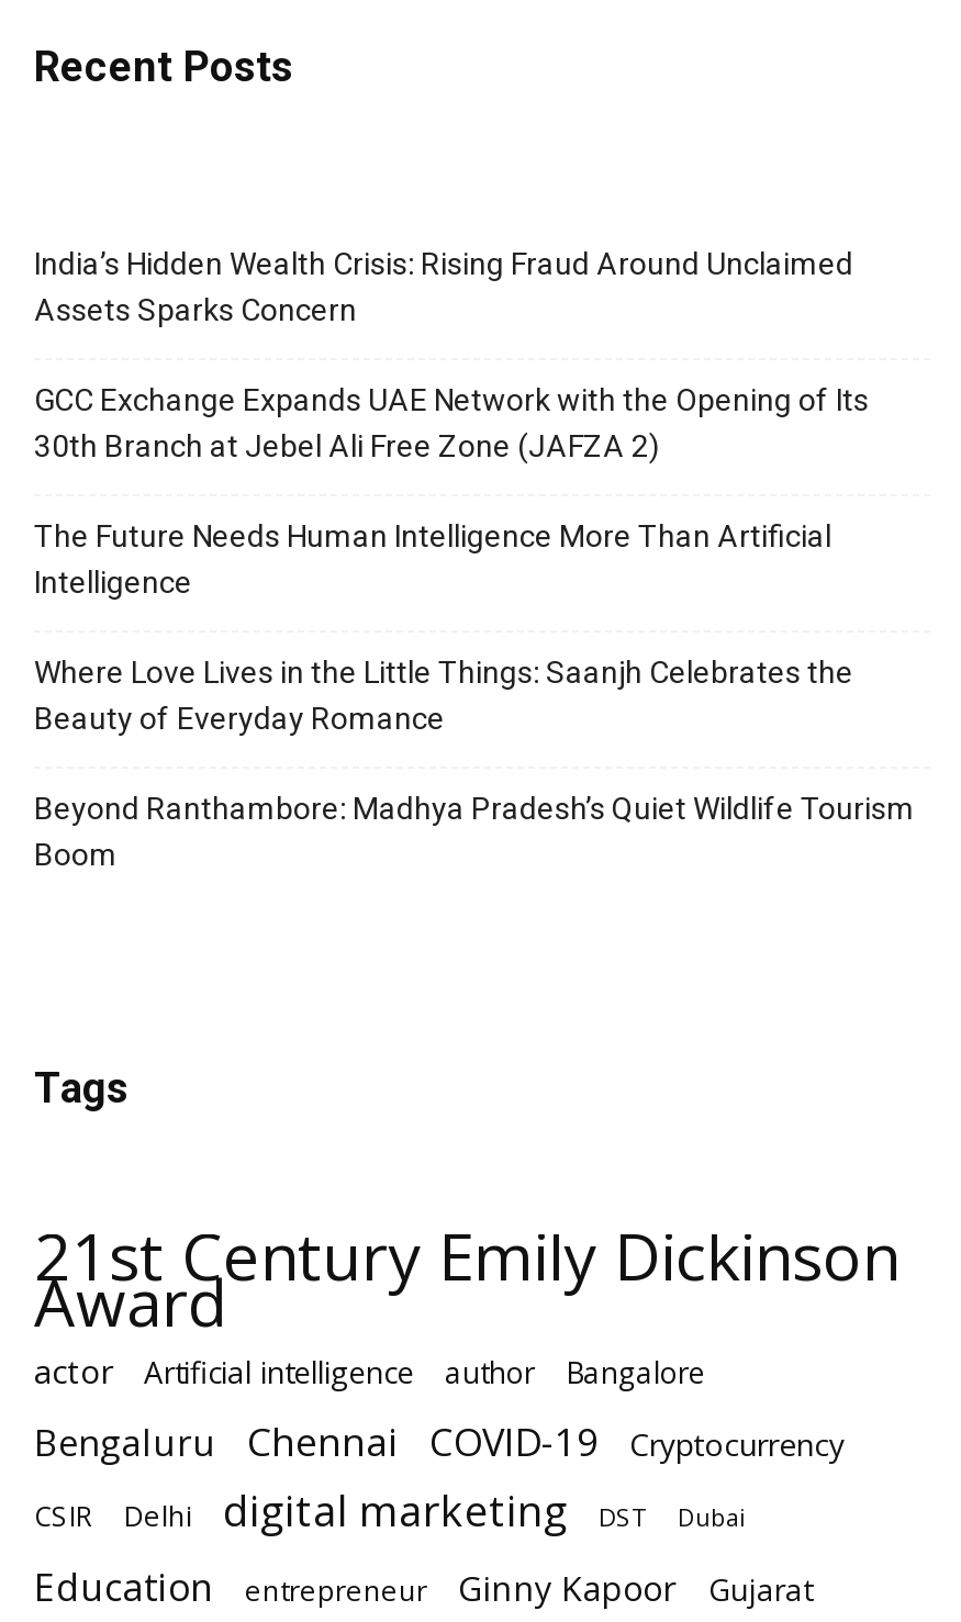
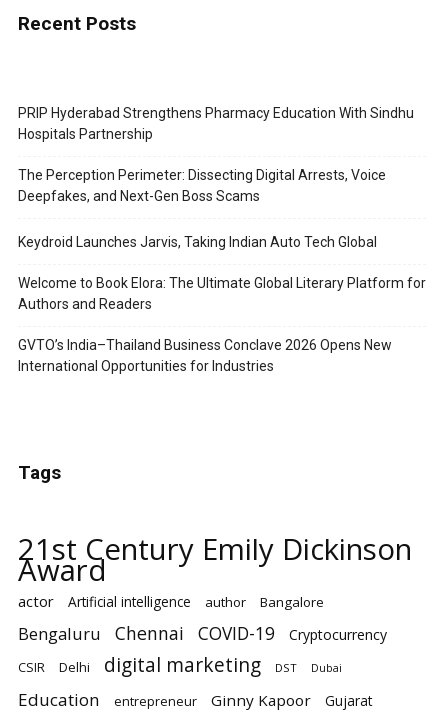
- India’s Hidden Wealth Crisis: Rising Fraud Around Unclaimed
- Assets Sparks Concern
+ PRIP Hyderabad Strengthens Pharmacy Education With Sindhu
+ Hospitals Partnership

- GCC Exchange Expands UAE Network with the Opening of Its
- 30th Branch at Jebel Ali Free Zone (JAFZA 2)
+ The Perception Perimeter: Dissecting Digital Arrests, Voice
+ Deepfakes, and Next-Gen Boss Scams

- The Future Needs Human Intelligence More Than Artificial
- Intelligence
+ Keydroid Launches Jarvis, Taking Indian Auto Tech Global

- Where Love Lives in the Little Things: Saanjh Celebrates the
- Beauty of Everyday Romance
+ Welcome to Book Elora: The Ultimate Global Literary Platform for
+ Authors and Readers

- Beyond Ranthambore: Madhya Pradesh’s Quiet Wildlife Tourism
- Boom
+ GVTO’s India–Thailand Business Conclave 2026 Opens New
+ International Opportunities for Industries
